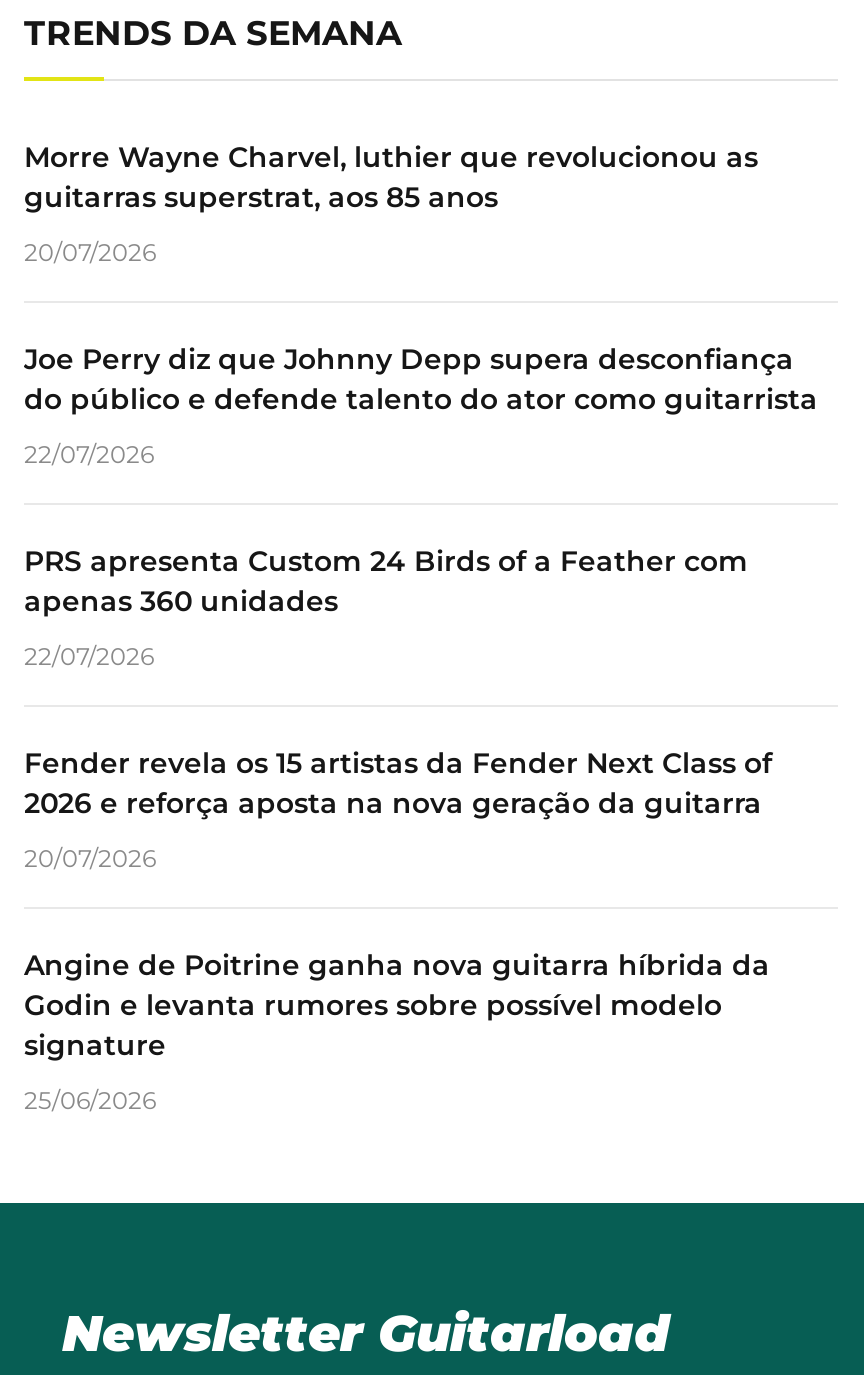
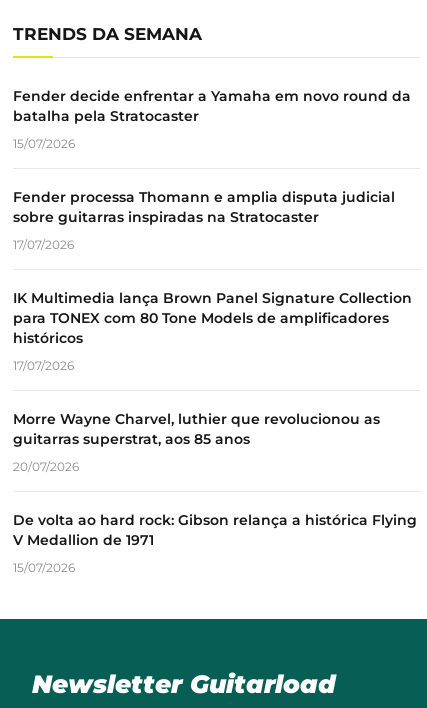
+ Fender decide enfrentar a Yamaha em novo round da
+ batalha pela Stratocaster
+ 15/07/2026
+ Fender processa Thomann e amplia disputa judicial
+ sobre guitarras inspiradas na Stratocaster
+ 17/07/2026
+ IK Multimedia lança Brown Panel Signature Collection
+ para TONEX com 80 Tone Models de amplificadores
+ históricos
+ 17/07/2026

moved down: Morre Wayne Charvel, luthier que revolucionou as | guitarras superstrat, aos 85 anos | 20/07/2026

- Joe Perry diz que Johnny Depp supera desconfiança
- do público e defende talento do ator como guitarrista
- 22/07/2026
- PRS apresenta Custom 24 Birds of a Feather com
- apenas 360 unidades
- 22/07/2026
- Fender revela os 15 artistas da Fender Next Class of
- 2026 e reforça aposta na nova geração da guitarra
- 20/07/2026
- Angine de Poitrine ganha nova guitarra híbrida da
- Godin e levanta rumores sobre possível modelo
- signature
- 25/06/2026
+ De volta ao hard rock: Gibson relança a histórica Flying
+ V Medallion de 1971
+ 15/07/2026
